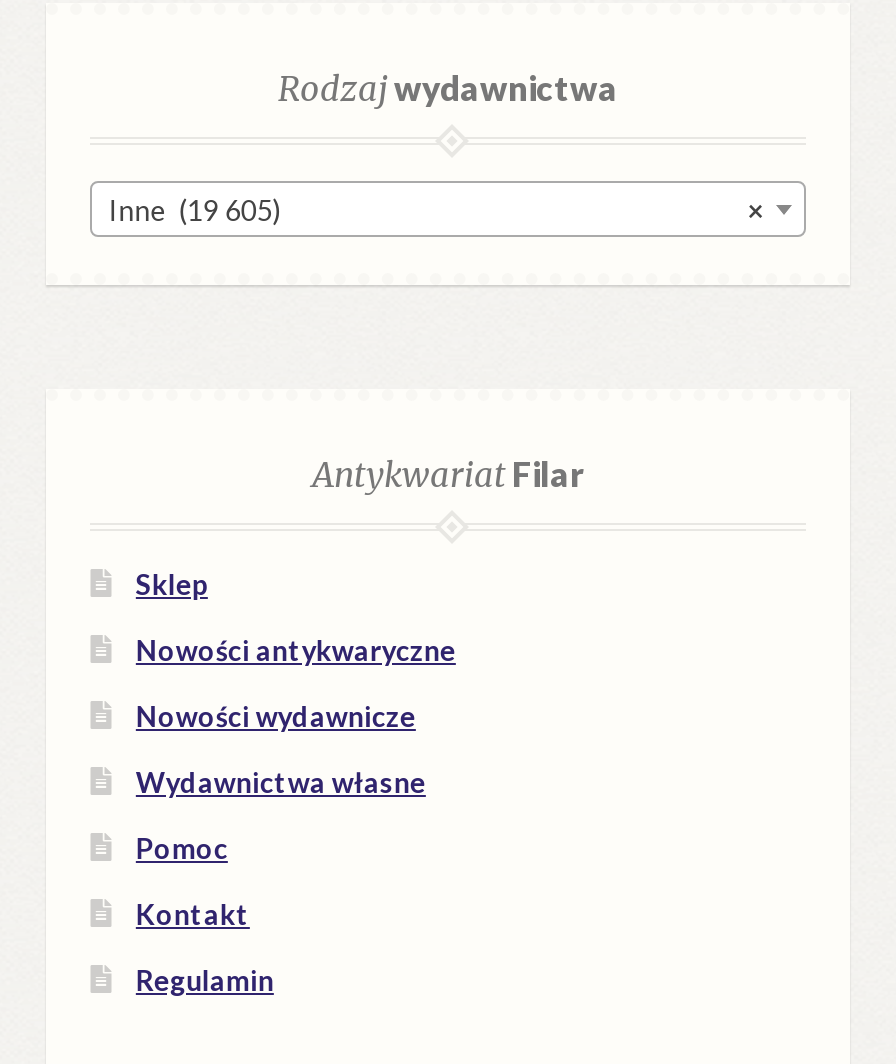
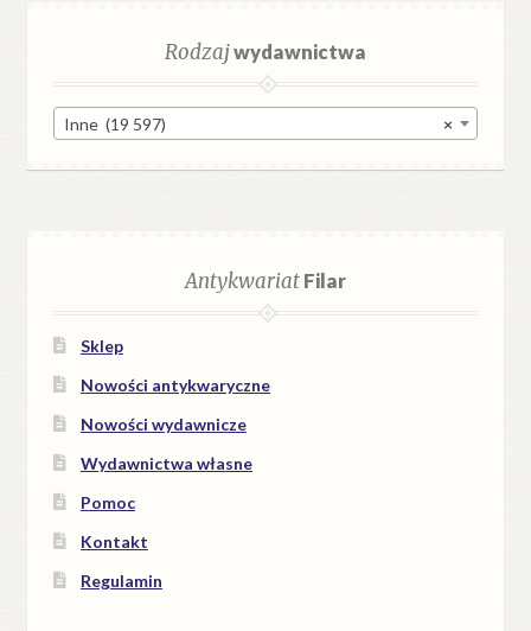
- Inne (19 605)
+ Inne (19 597)
